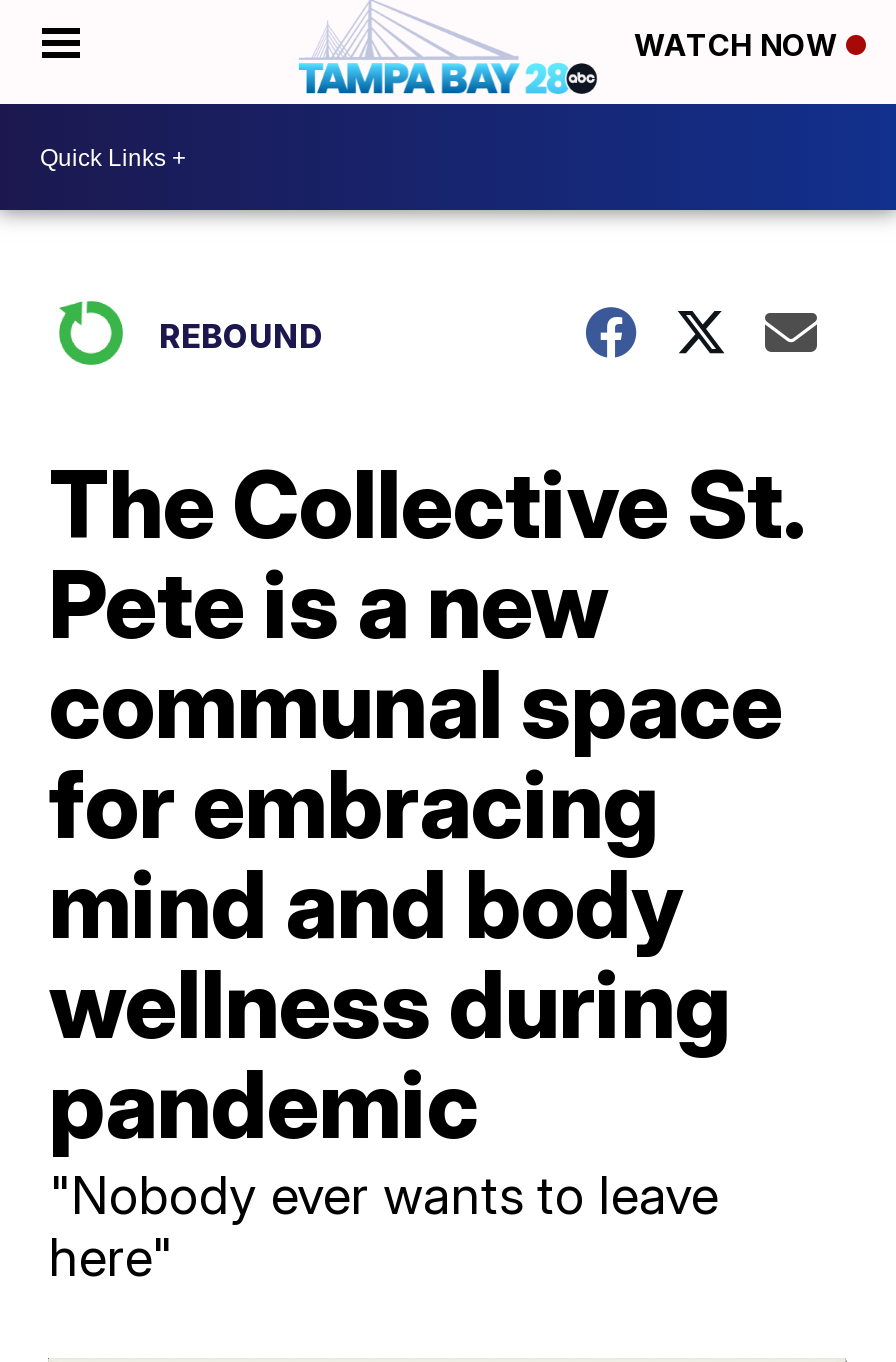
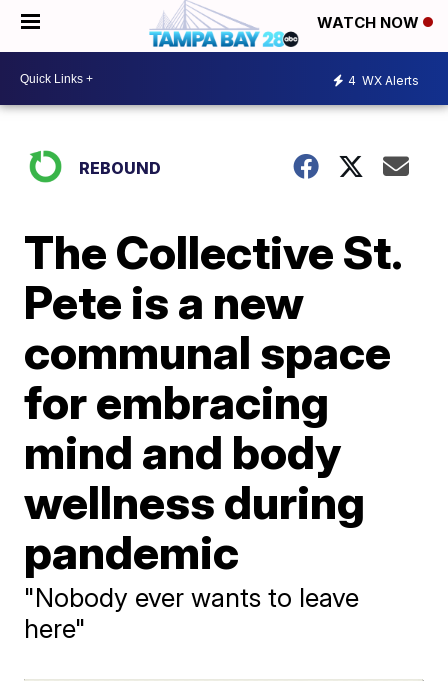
+ 4 WX Alerts
